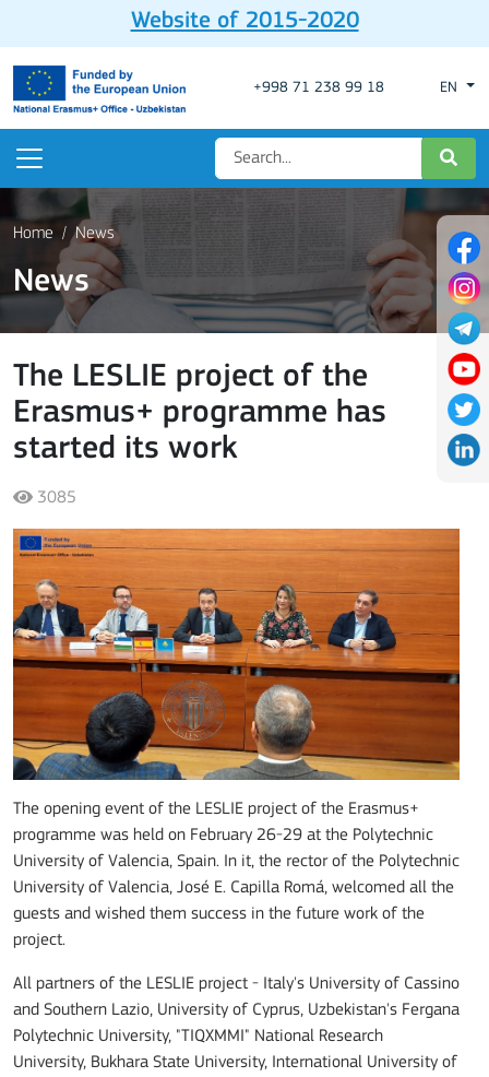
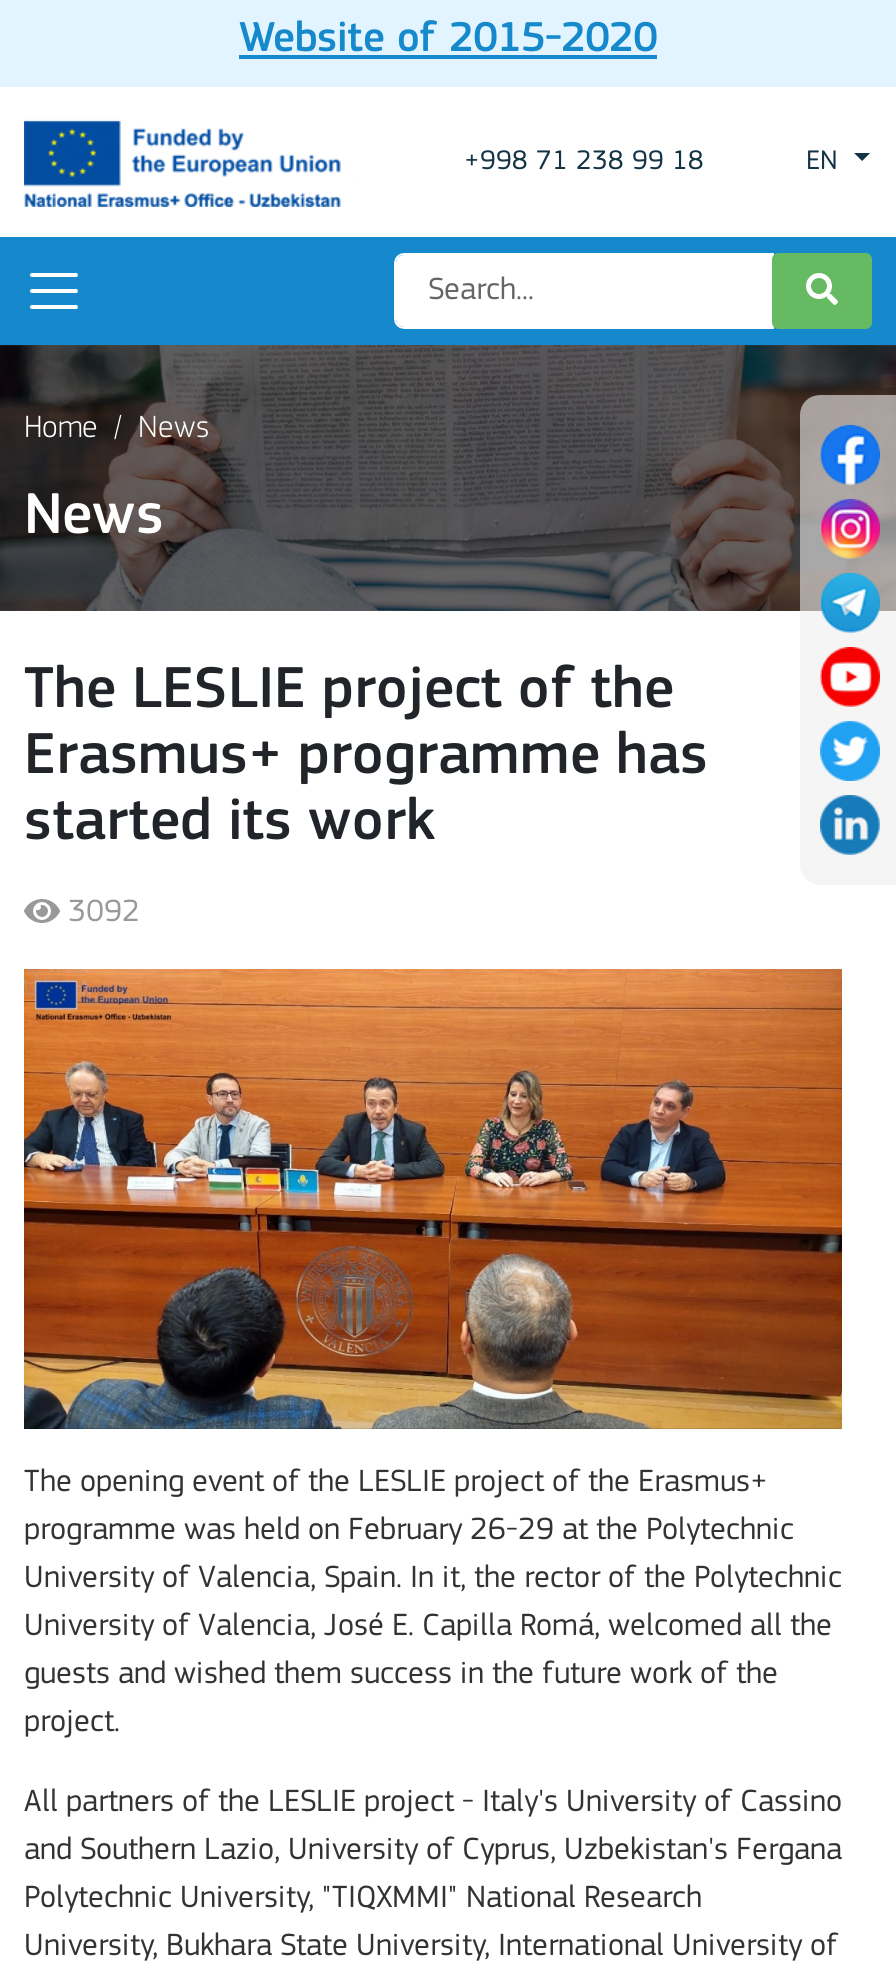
- 3085
+ 3092
